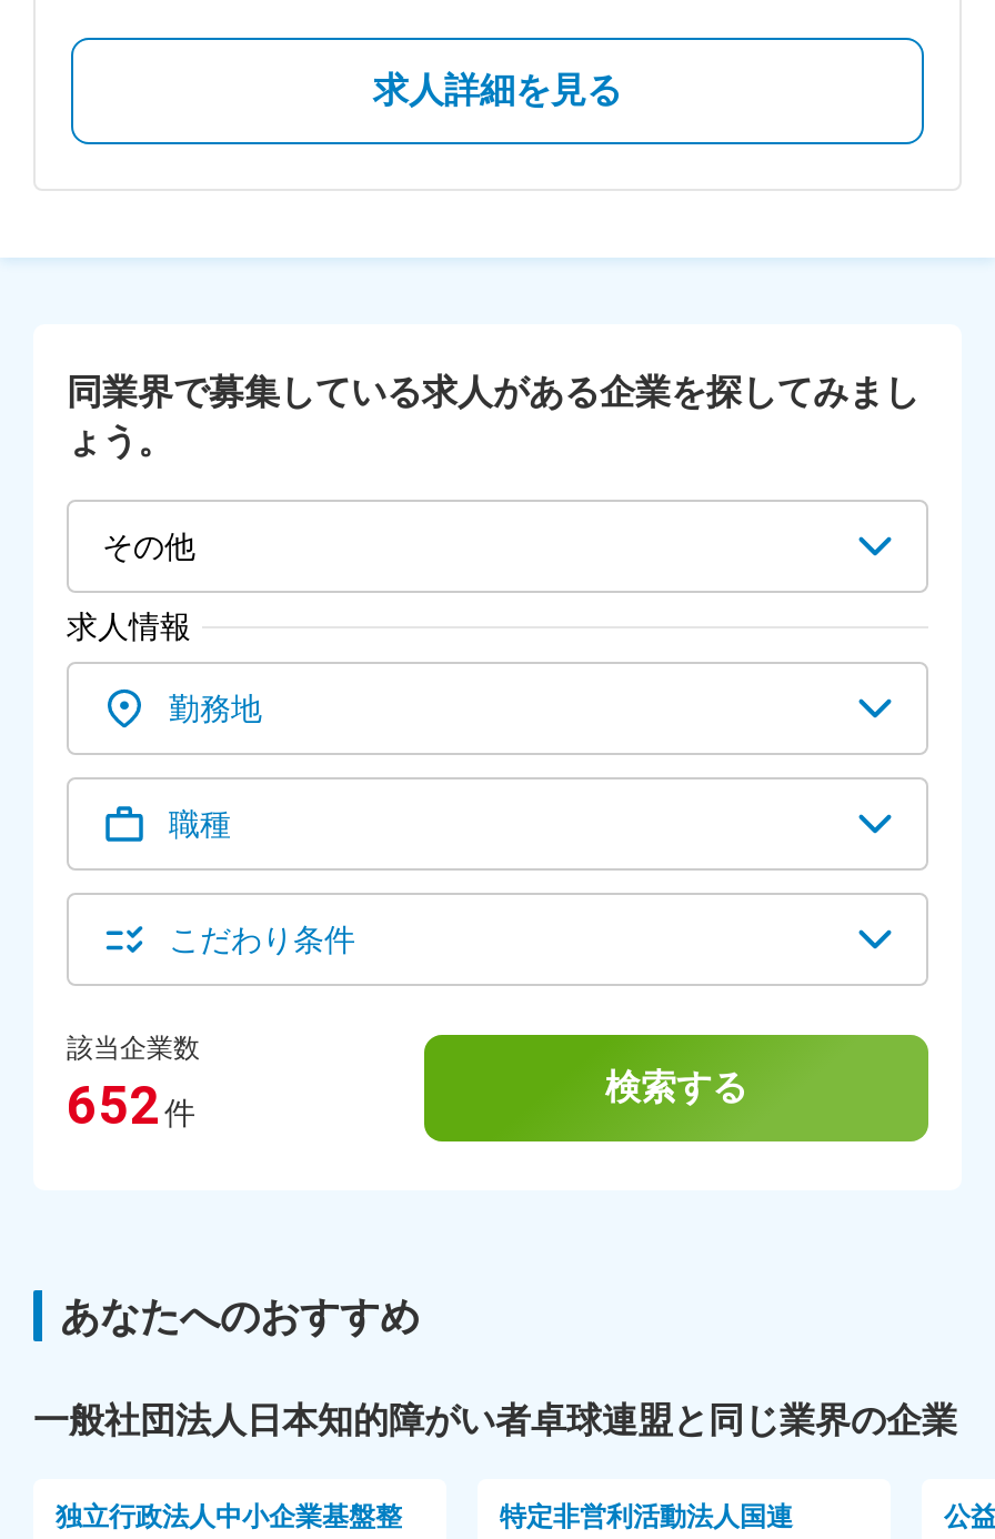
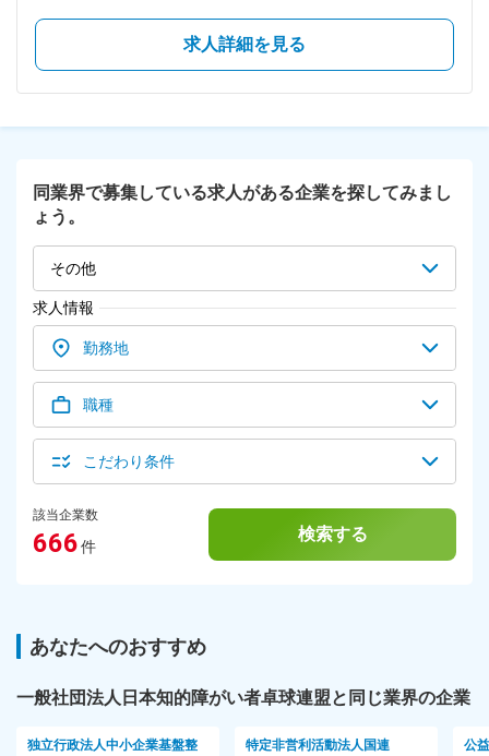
- 652 件
+ 666 件
